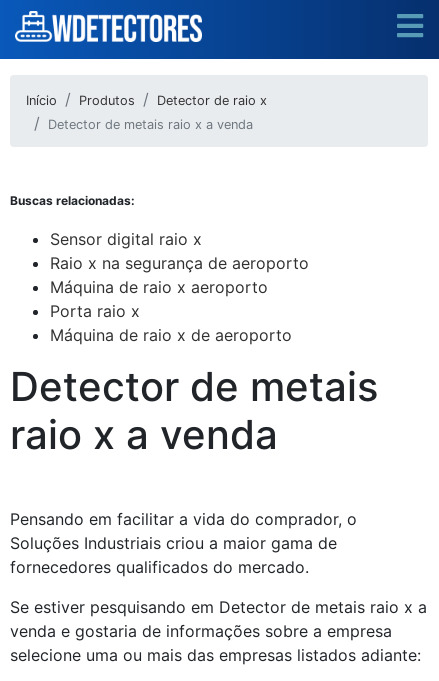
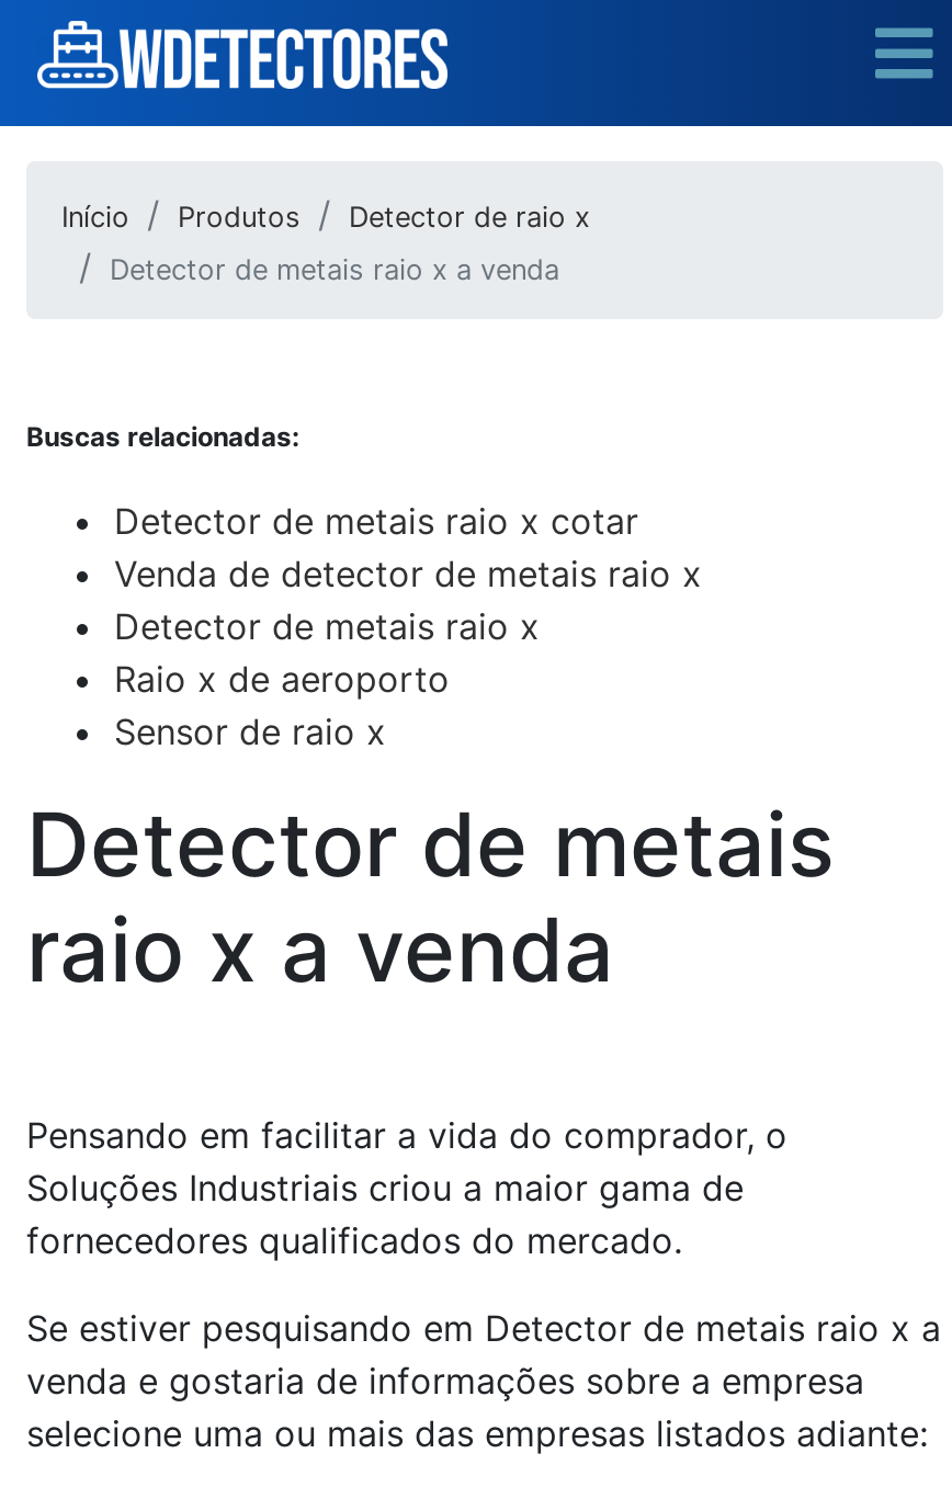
- Sensor digital raio x
- Raio x na segurança de aeroporto
- Máquina de raio x aeroporto
- Porta raio x
- Máquina de raio x de aeroporto
+ Detector de metais raio x cotar
+ Venda de detector de metais raio x
+ Detector de metais raio x
+ Raio x de aeroporto
+ Sensor de raio x
